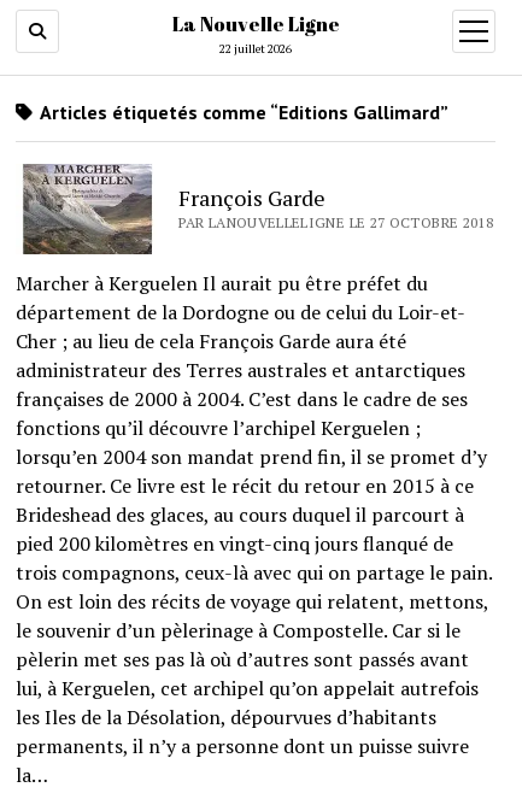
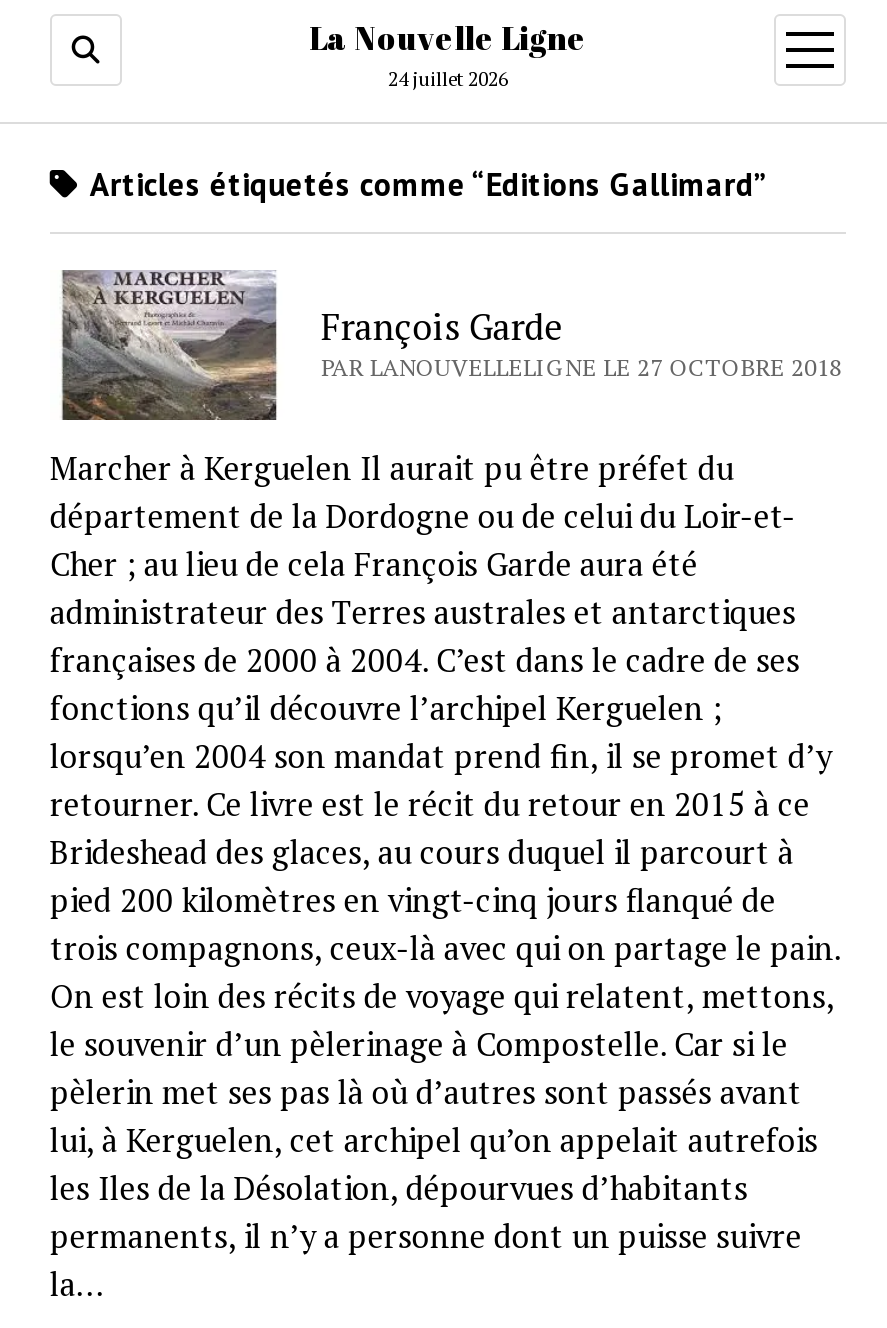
- 22 juillet 2026
+ 24 juillet 2026
